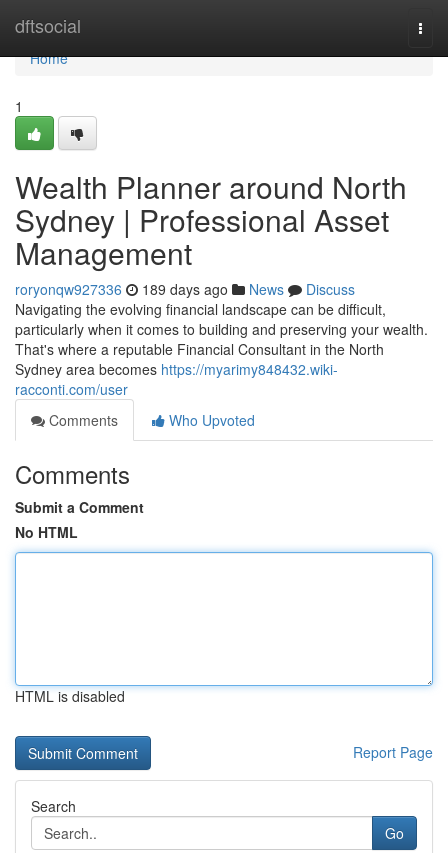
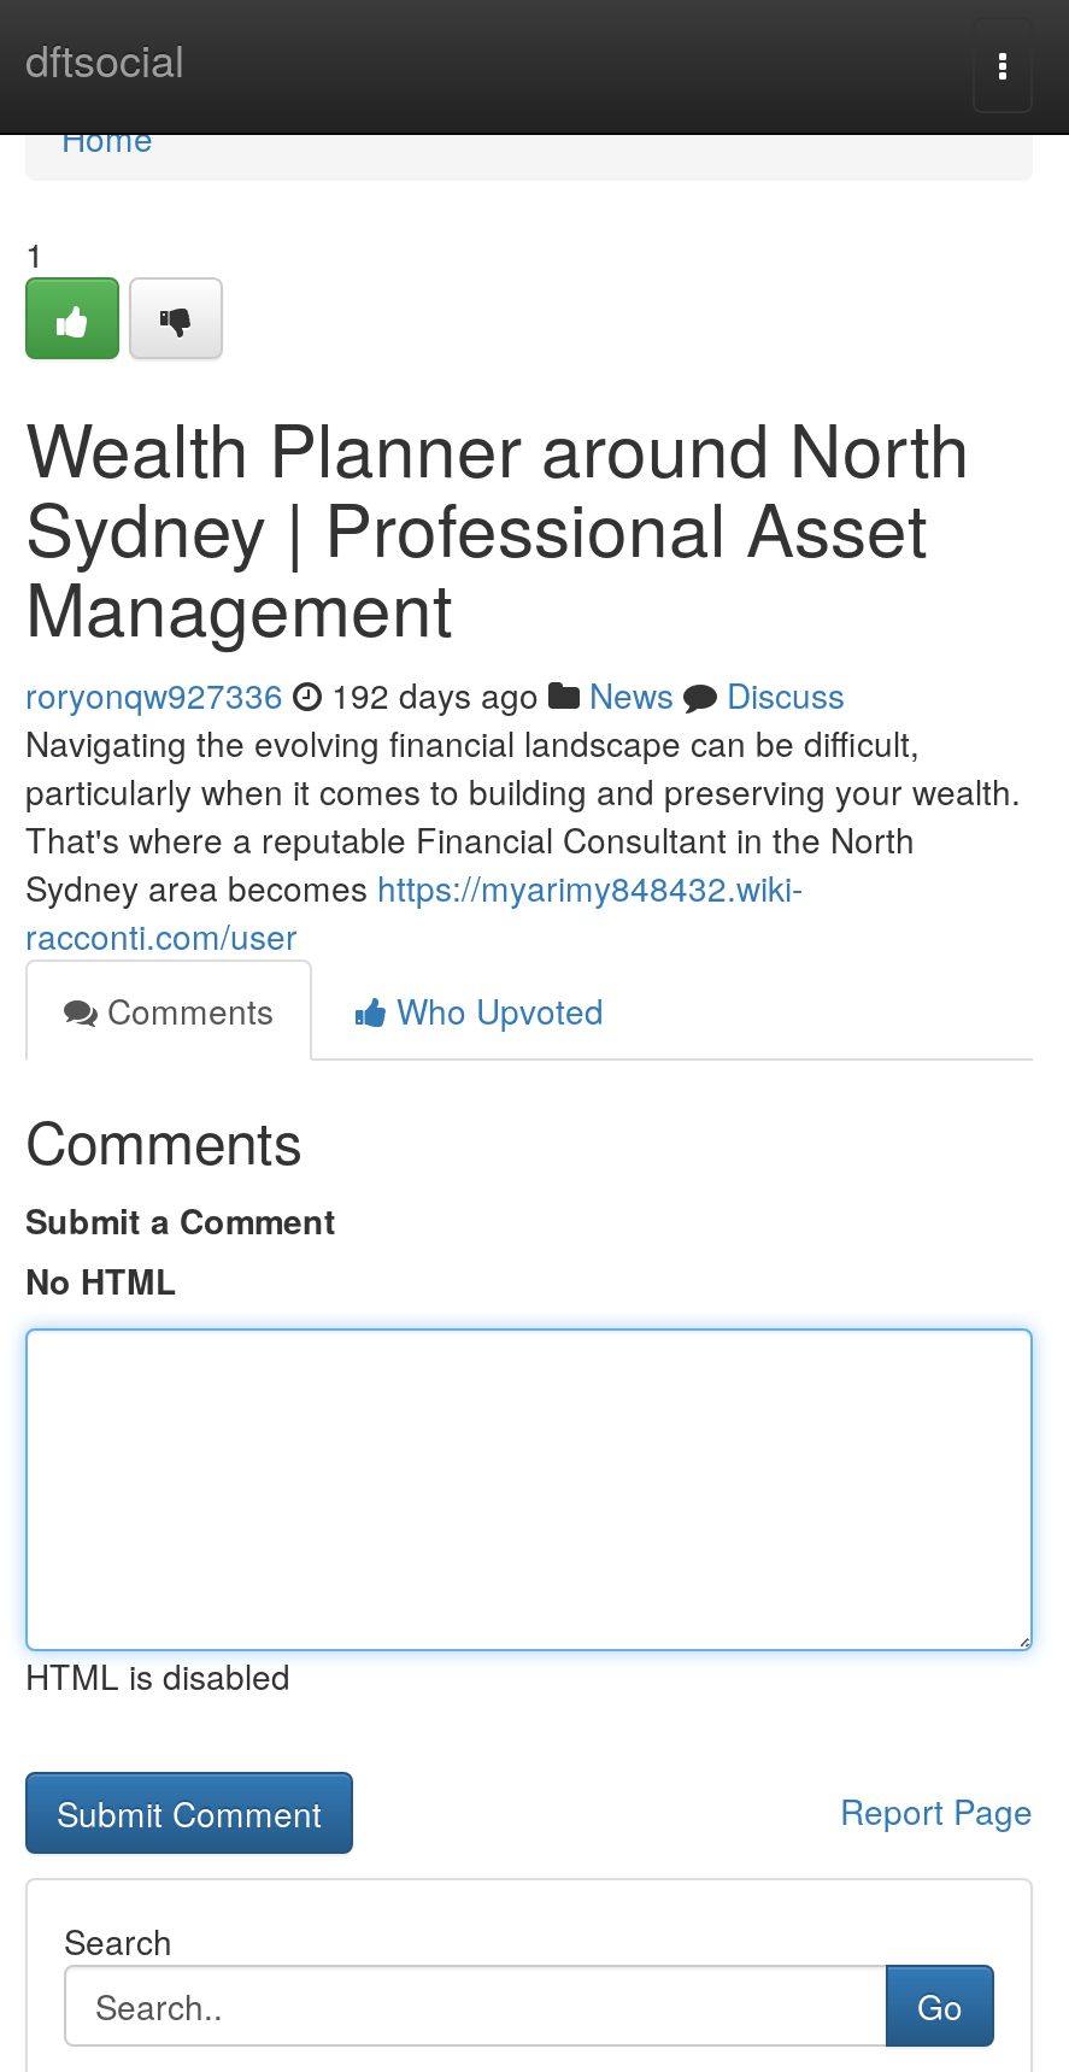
- roryonqw927336 189 days ago News Discuss
+ roryonqw927336 192 days ago News Discuss
